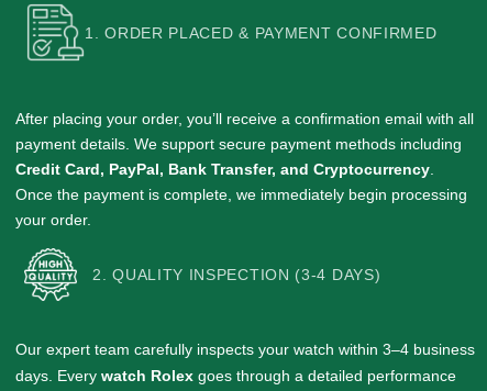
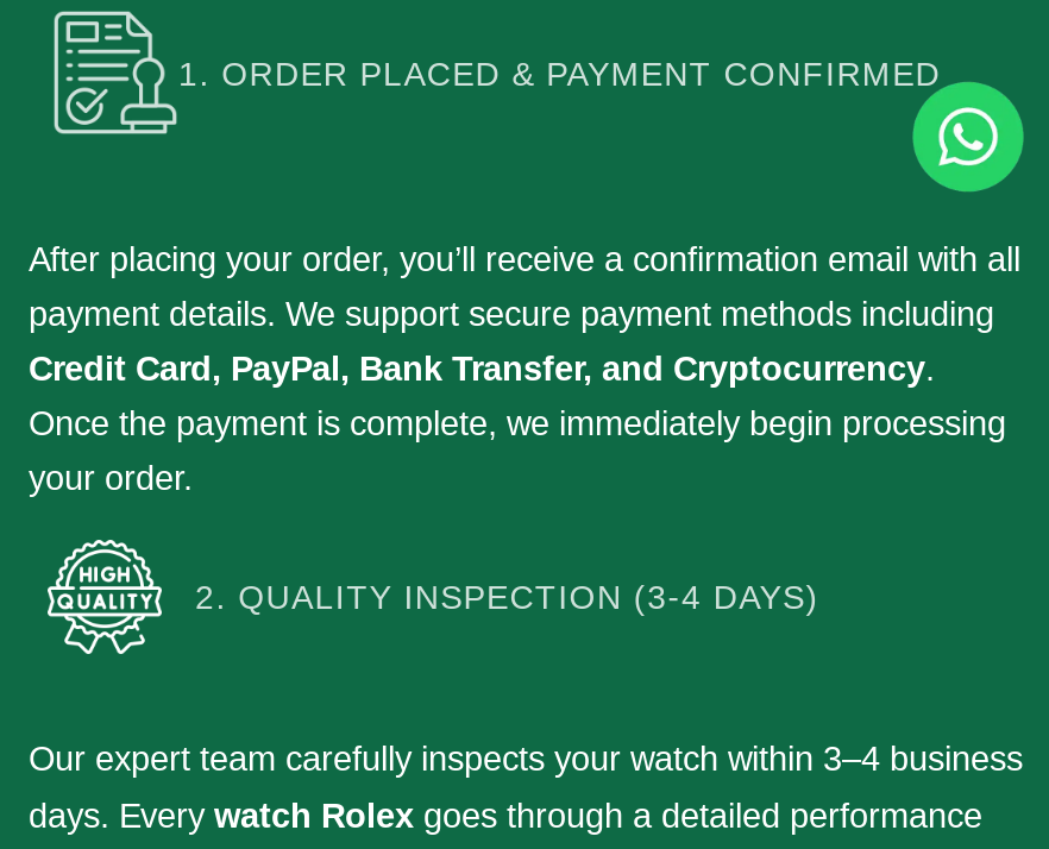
+ [image]
